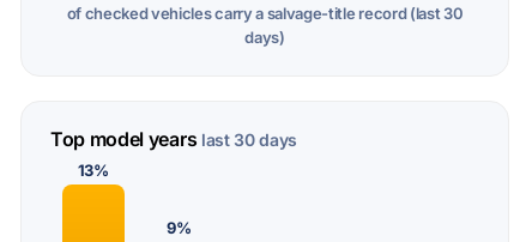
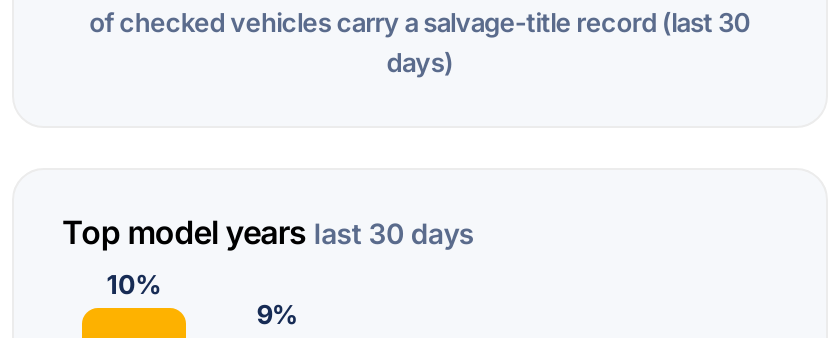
- 13%
+ 10%
